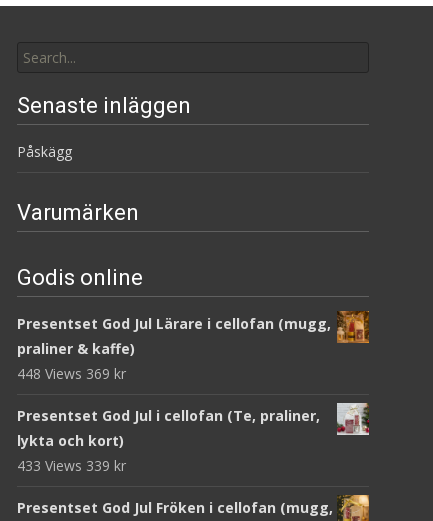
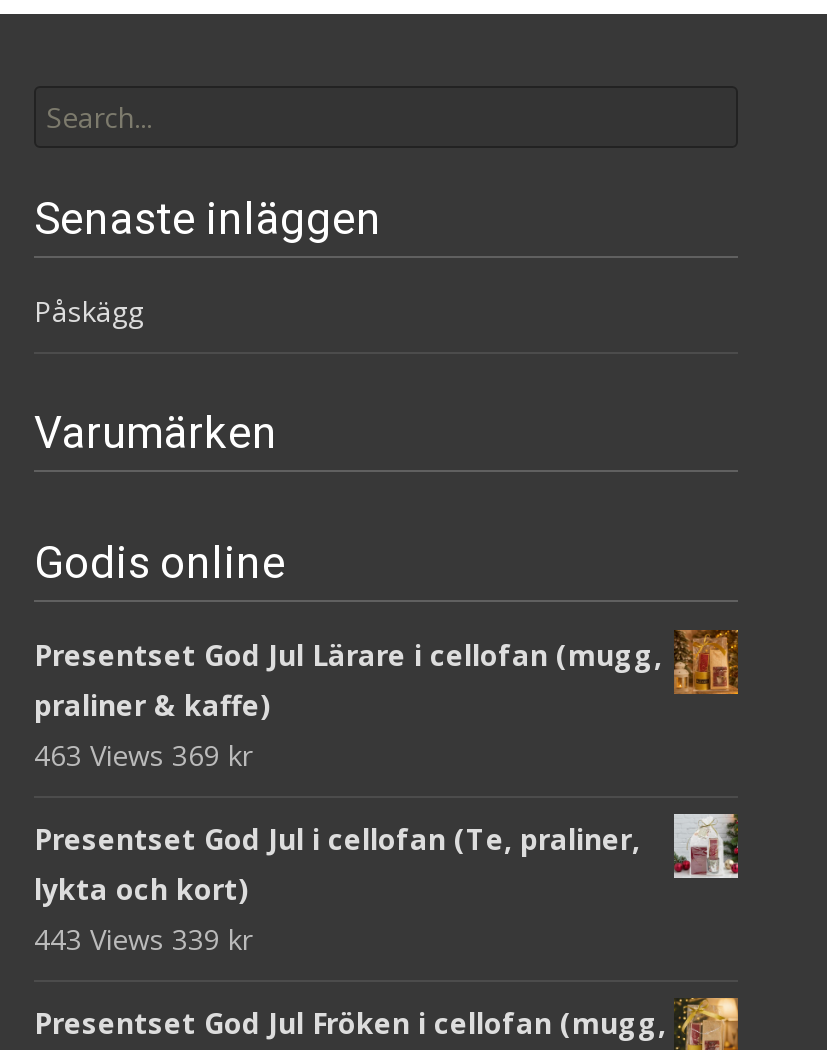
- 448 Views 369 kr
+ 463 Views 369 kr

- 433 Views 339 kr
+ 443 Views 339 kr
